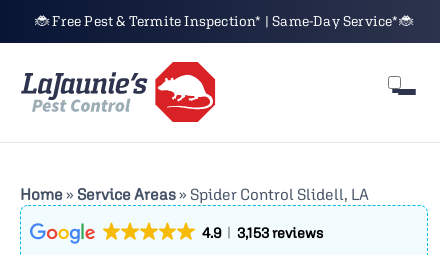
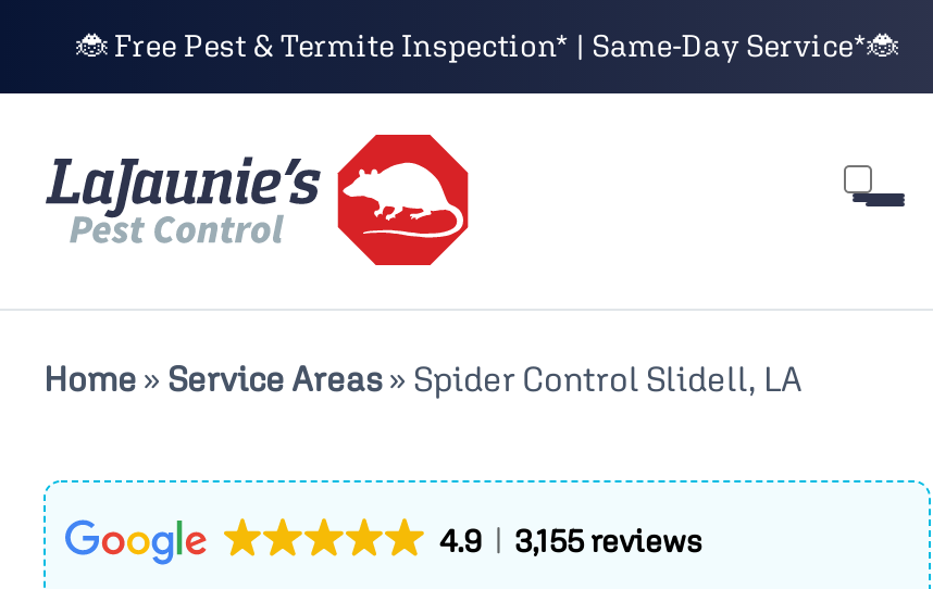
moved up: Home» Service Areas» Spider Control Slidell, LA

- 4.9 3,153 reviews
+ 4.9 3,155 reviews
